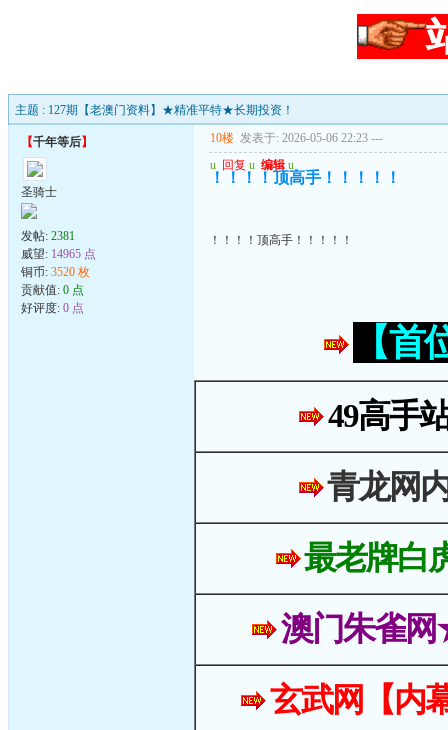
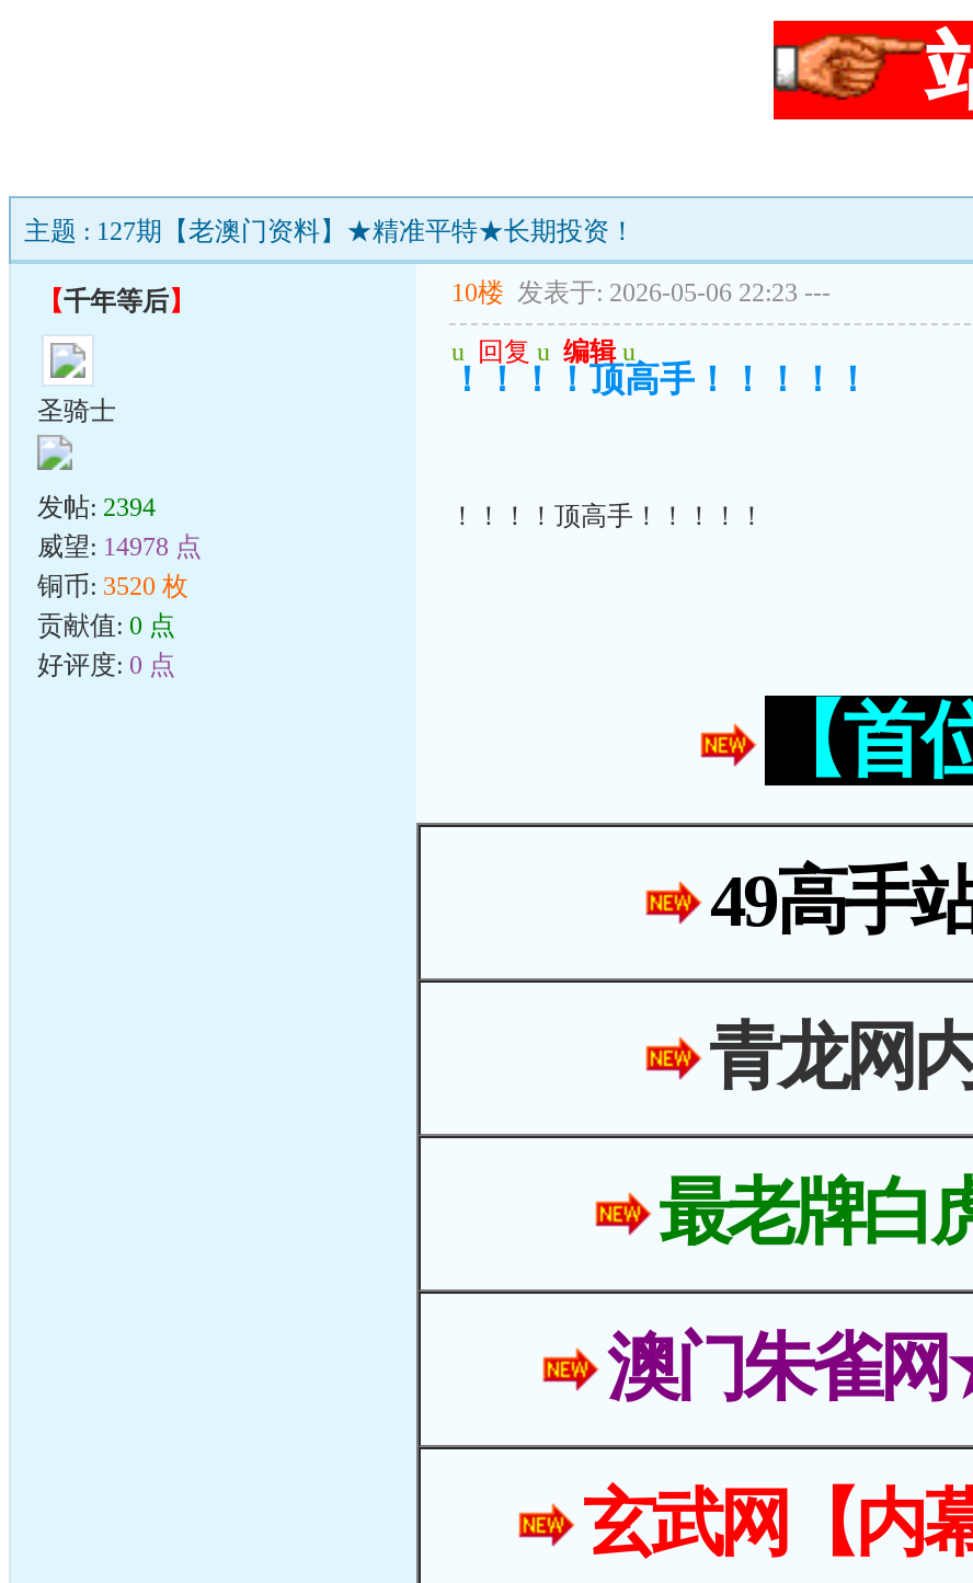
- 发帖: 2381
+ 发帖: 2394

- 威望: 14965 点
+ 威望: 14978 点
